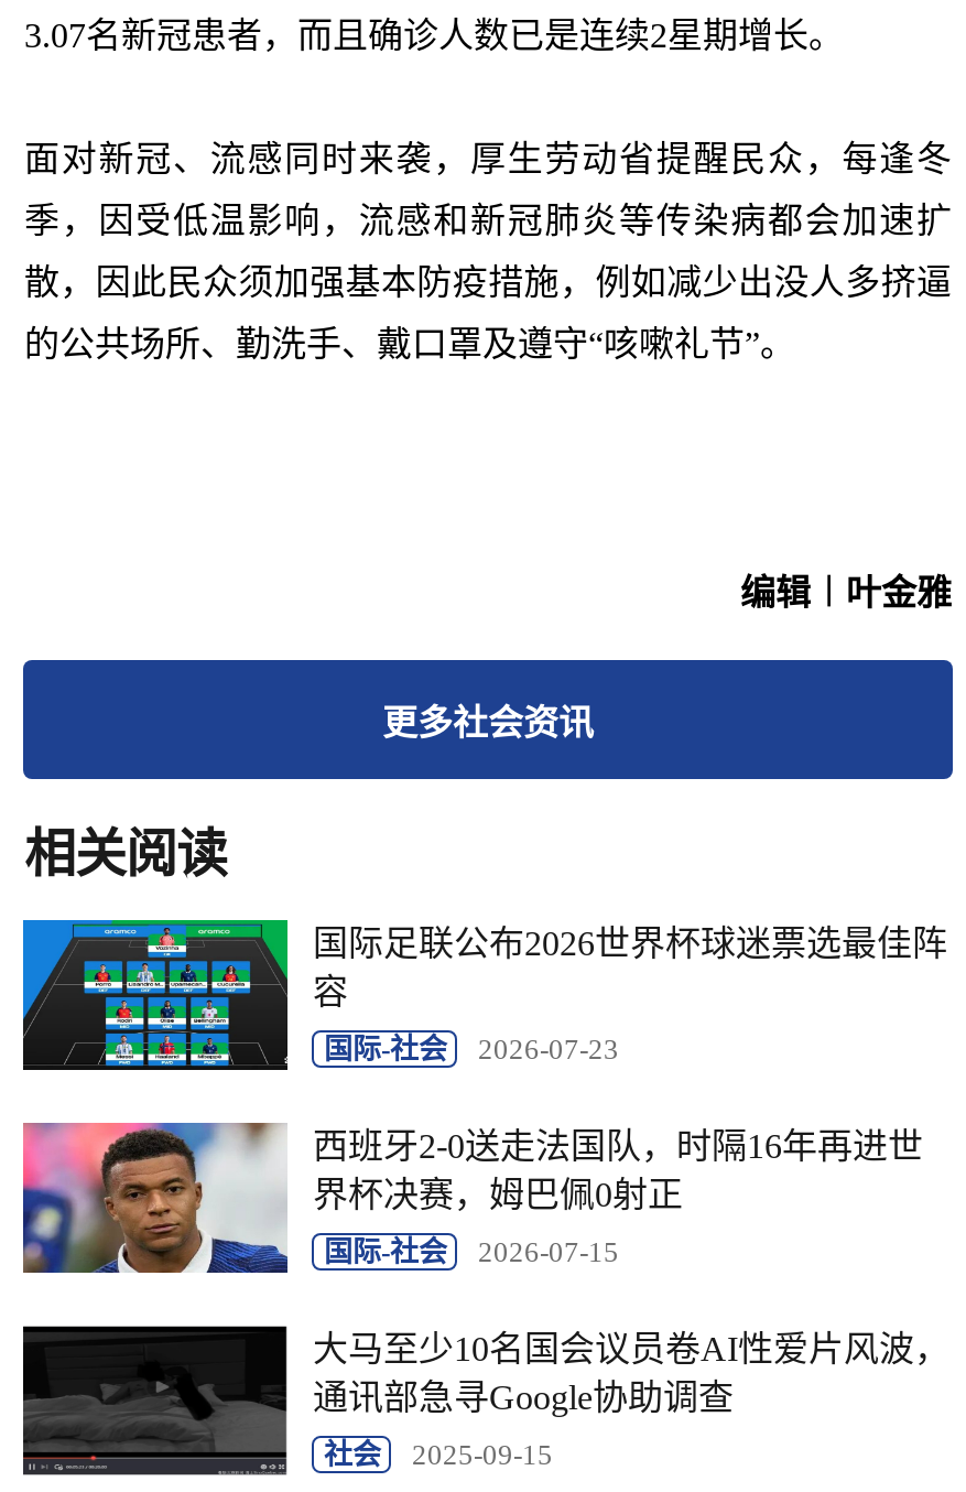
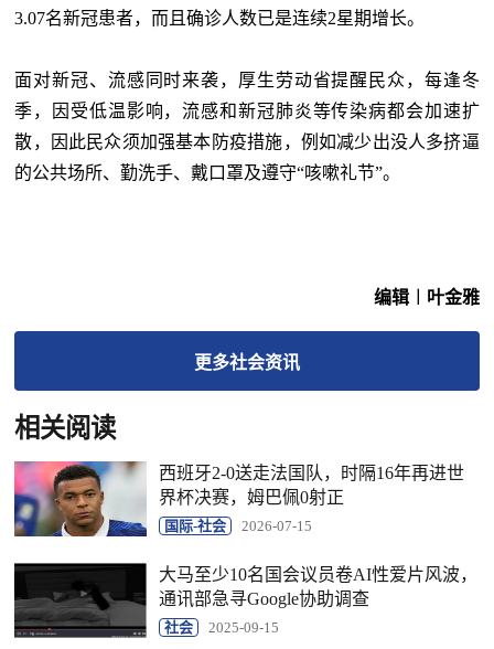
- [image]
- 国际足联公布2026世界杯球迷票选最佳阵
- 容
- 国际-社会
- 2026-07-23
